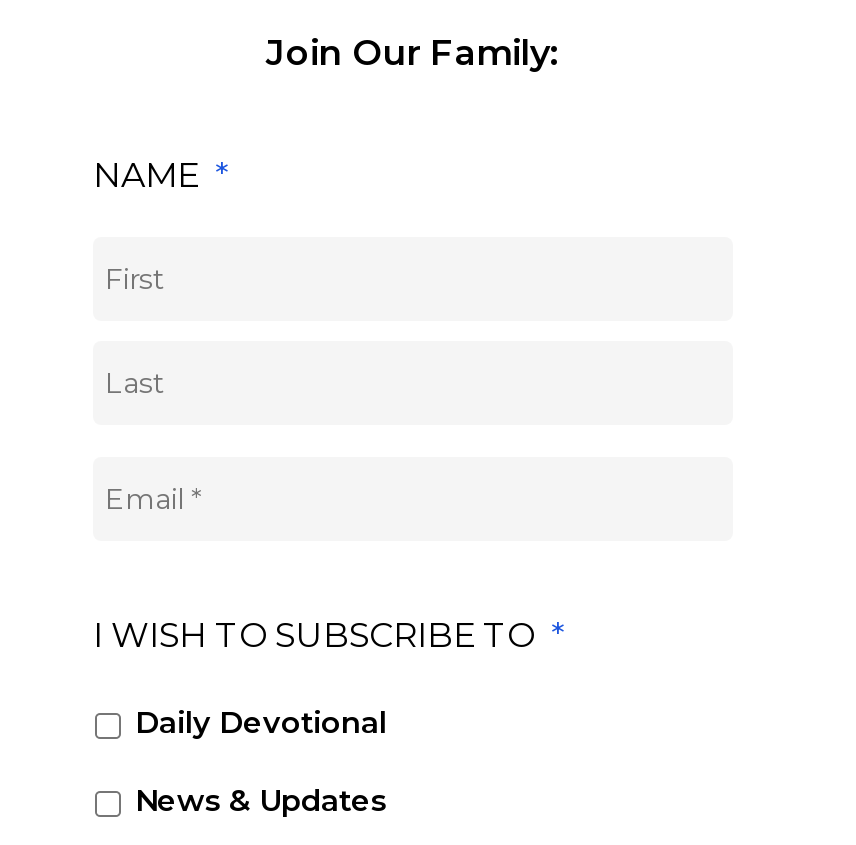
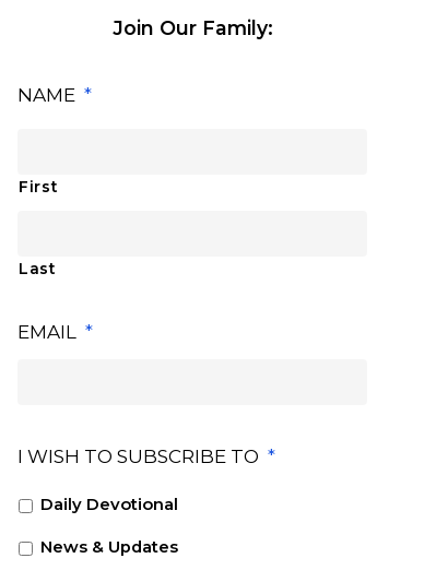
+ Last
+ EMAIL *

+ First
